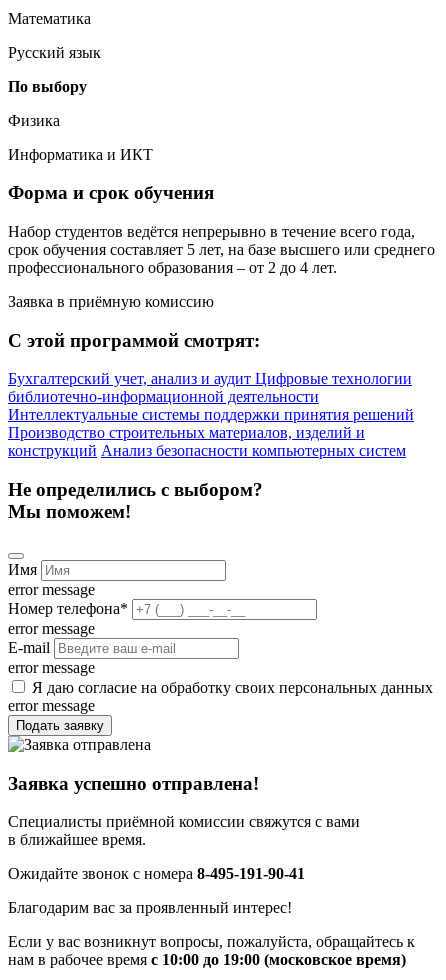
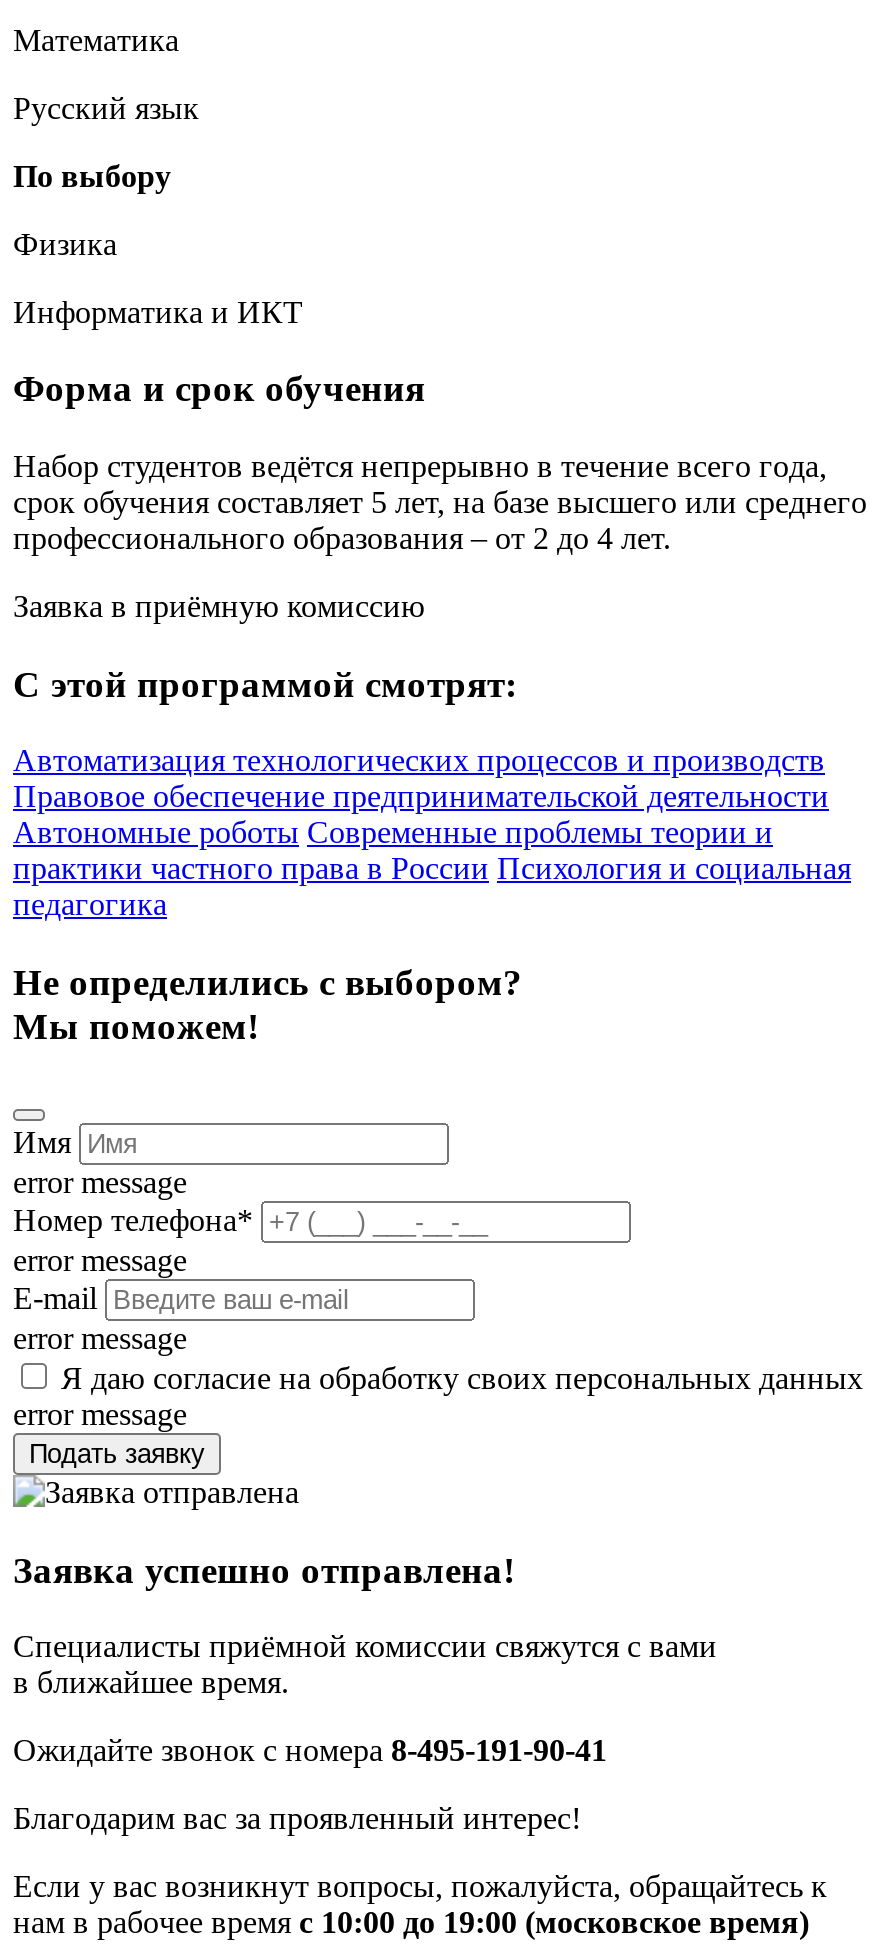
- Бухгалтерский учет, анализ и аудит Цифровые технологии
- библиотечно-информационной деятельности
- Интеллектуальные системы поддержки принятия решений
- Производство строительных материалов, изделий и
- конструкций Анализ безопасности компьютерных систем
+ Автоматизация технологических процессов и производств
+ Правовое обеспечение предпринимательской деятельности
+ Автономные роботы Современные проблемы теории и
+ практики частного права в России Психология и социальная
+ педагогика
